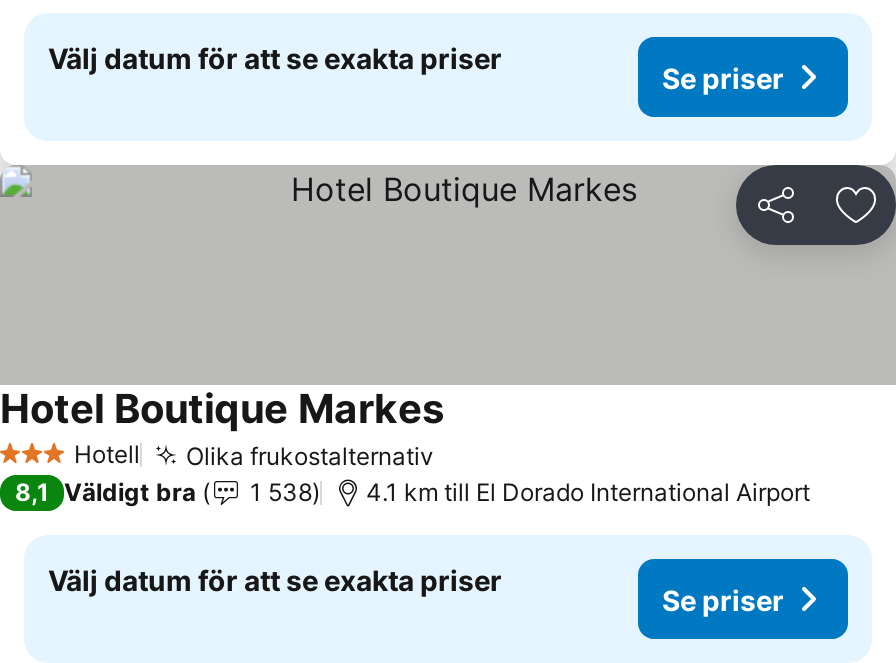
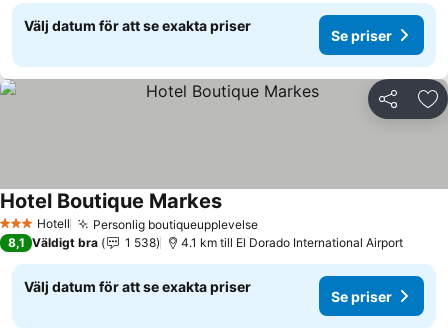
- Olika frukostalternativ
+ Personlig boutiqueupplevelse
